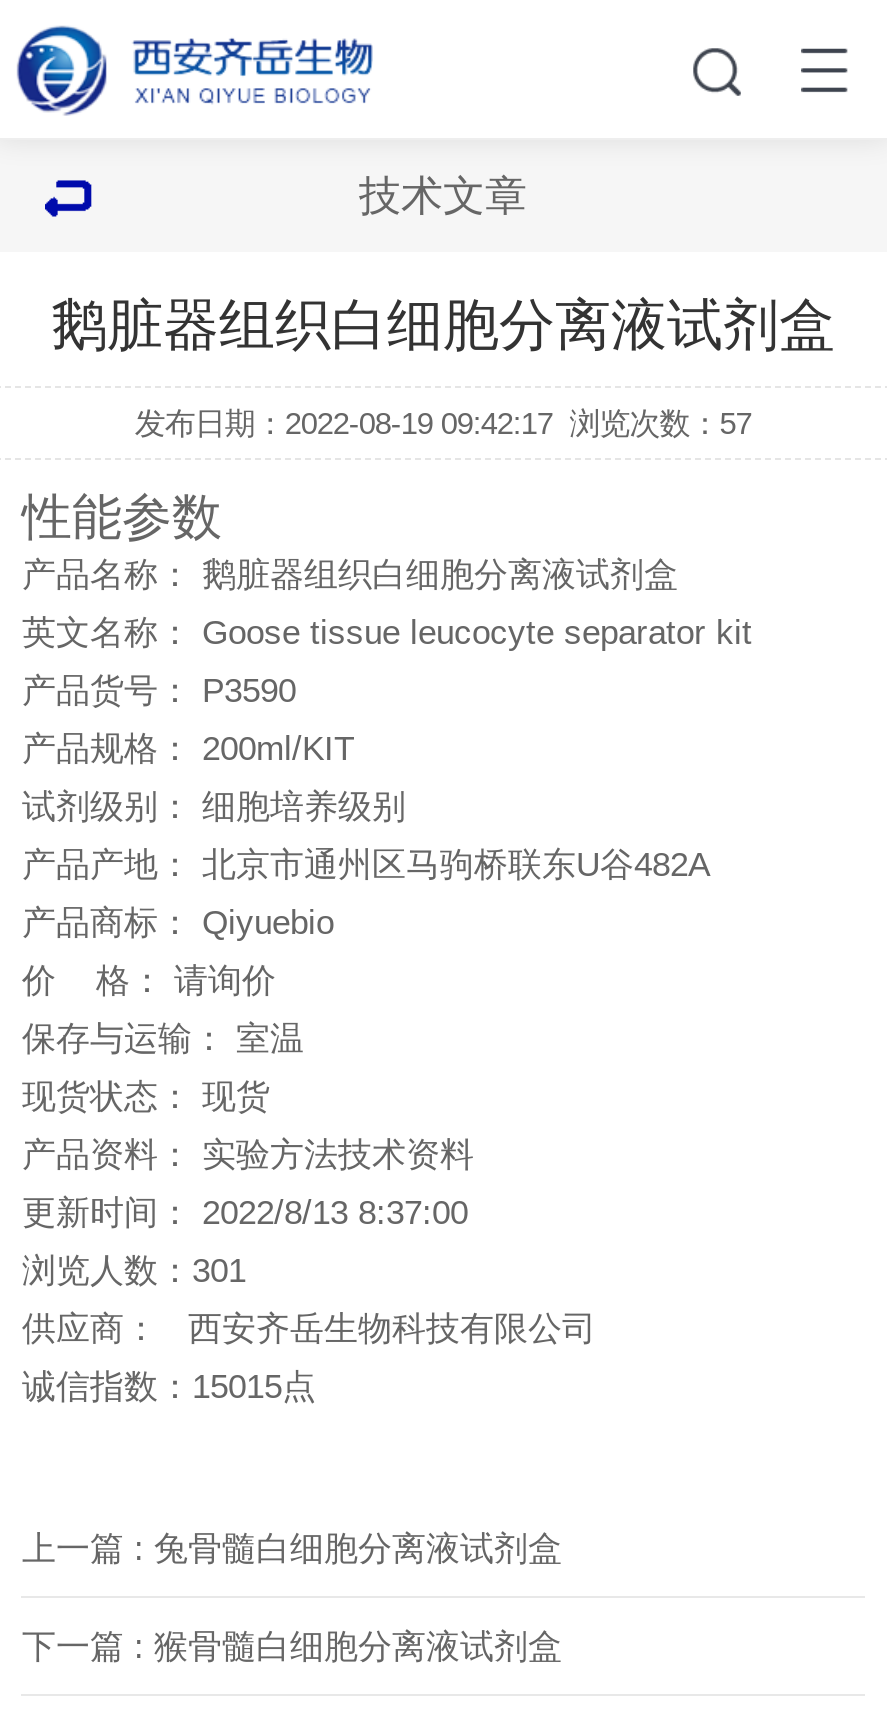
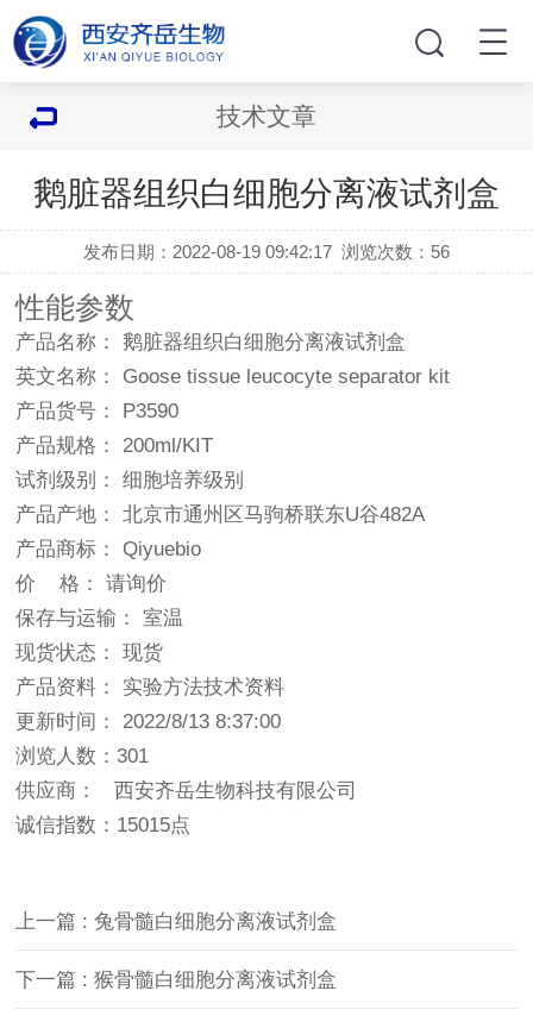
- 发布日期：2022-08-19 09:42:17 浏览次数：57
+ 发布日期：2022-08-19 09:42:17 浏览次数：56
